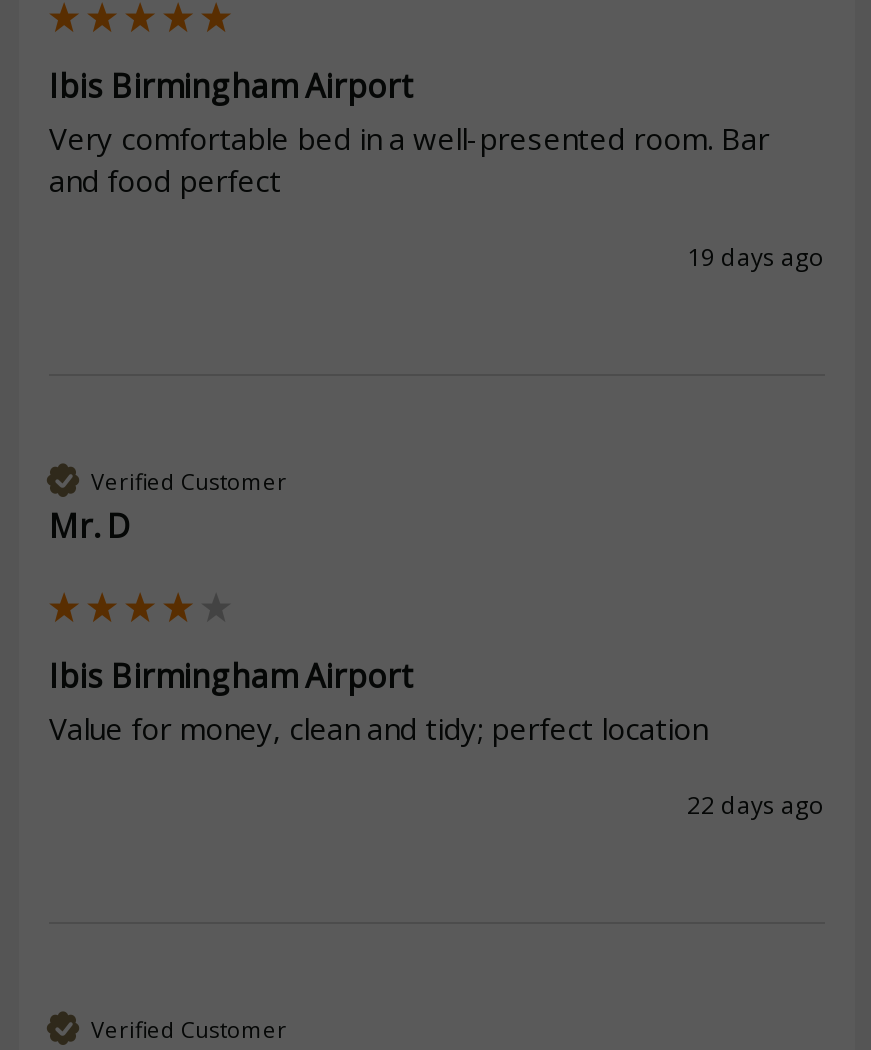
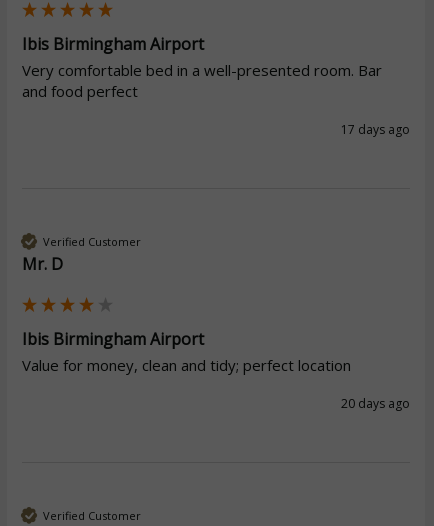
- 19 days ago
+ 17 days ago

- 22 days ago
+ 20 days ago
